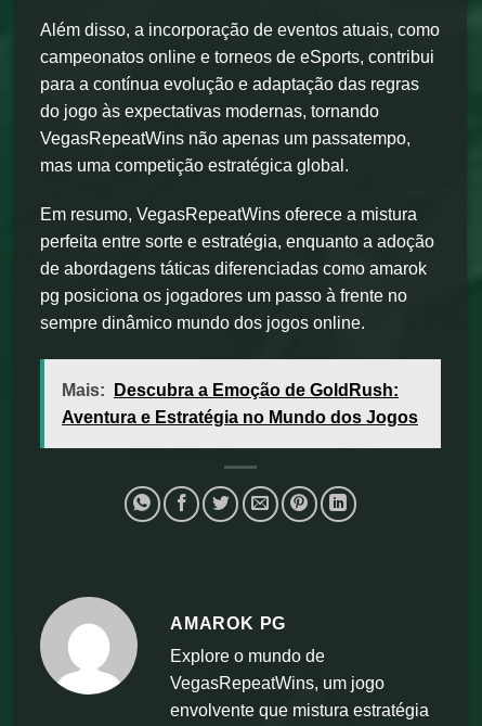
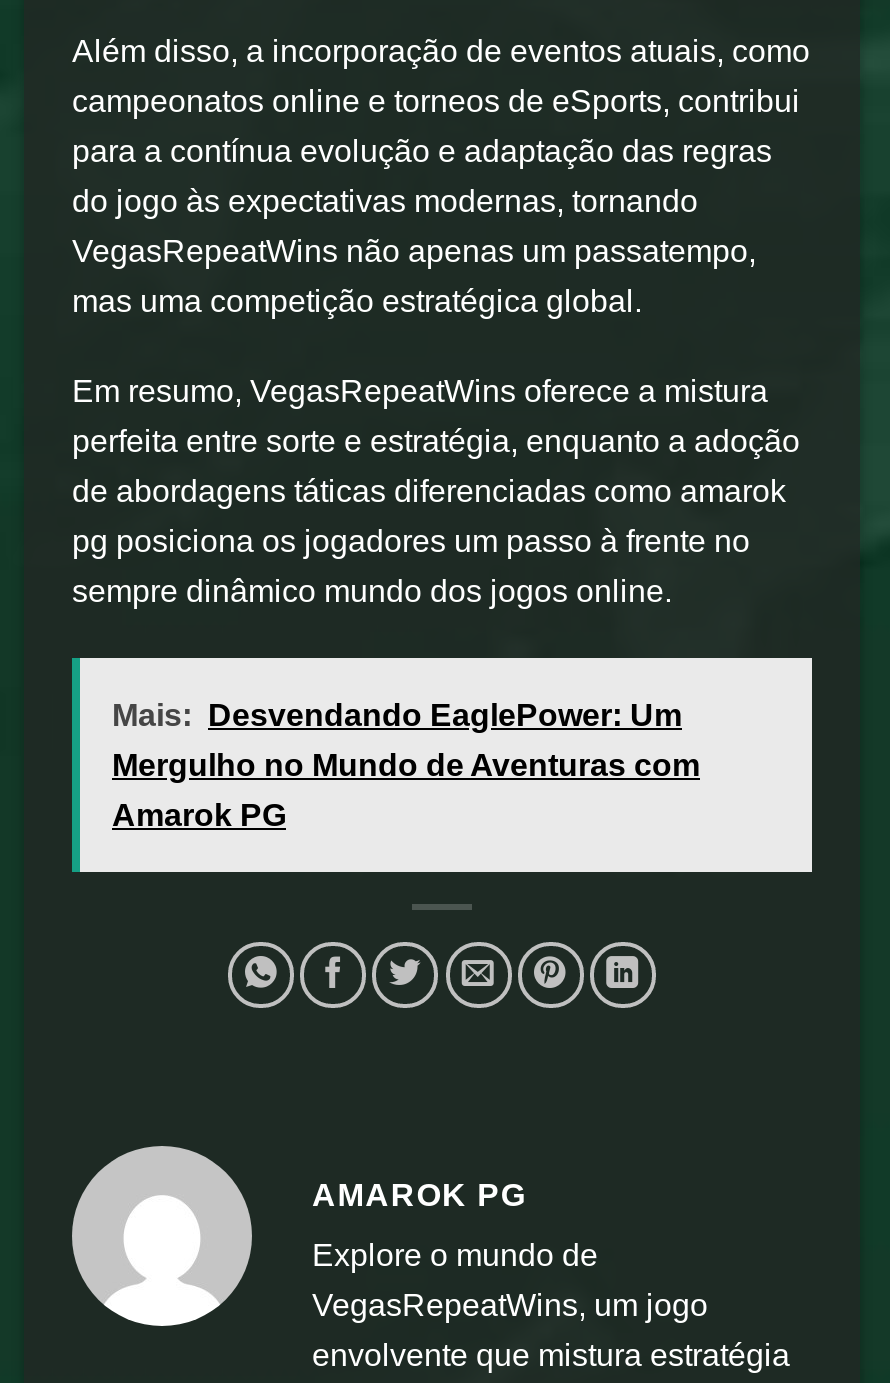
- Mais: Descubra a Emoção de GoldRush:
- Aventura e Estratégia no Mundo dos Jogos
+ Mais: Desvendando EaglePower: Um
+ Mergulho no Mundo de Aventuras com
+ Amarok PG
